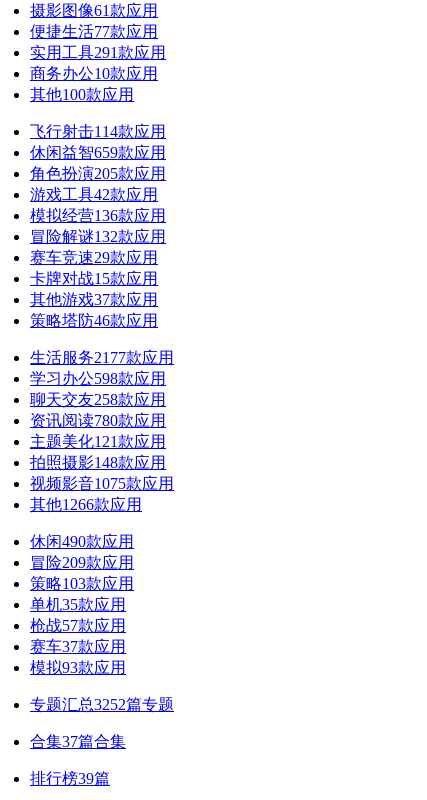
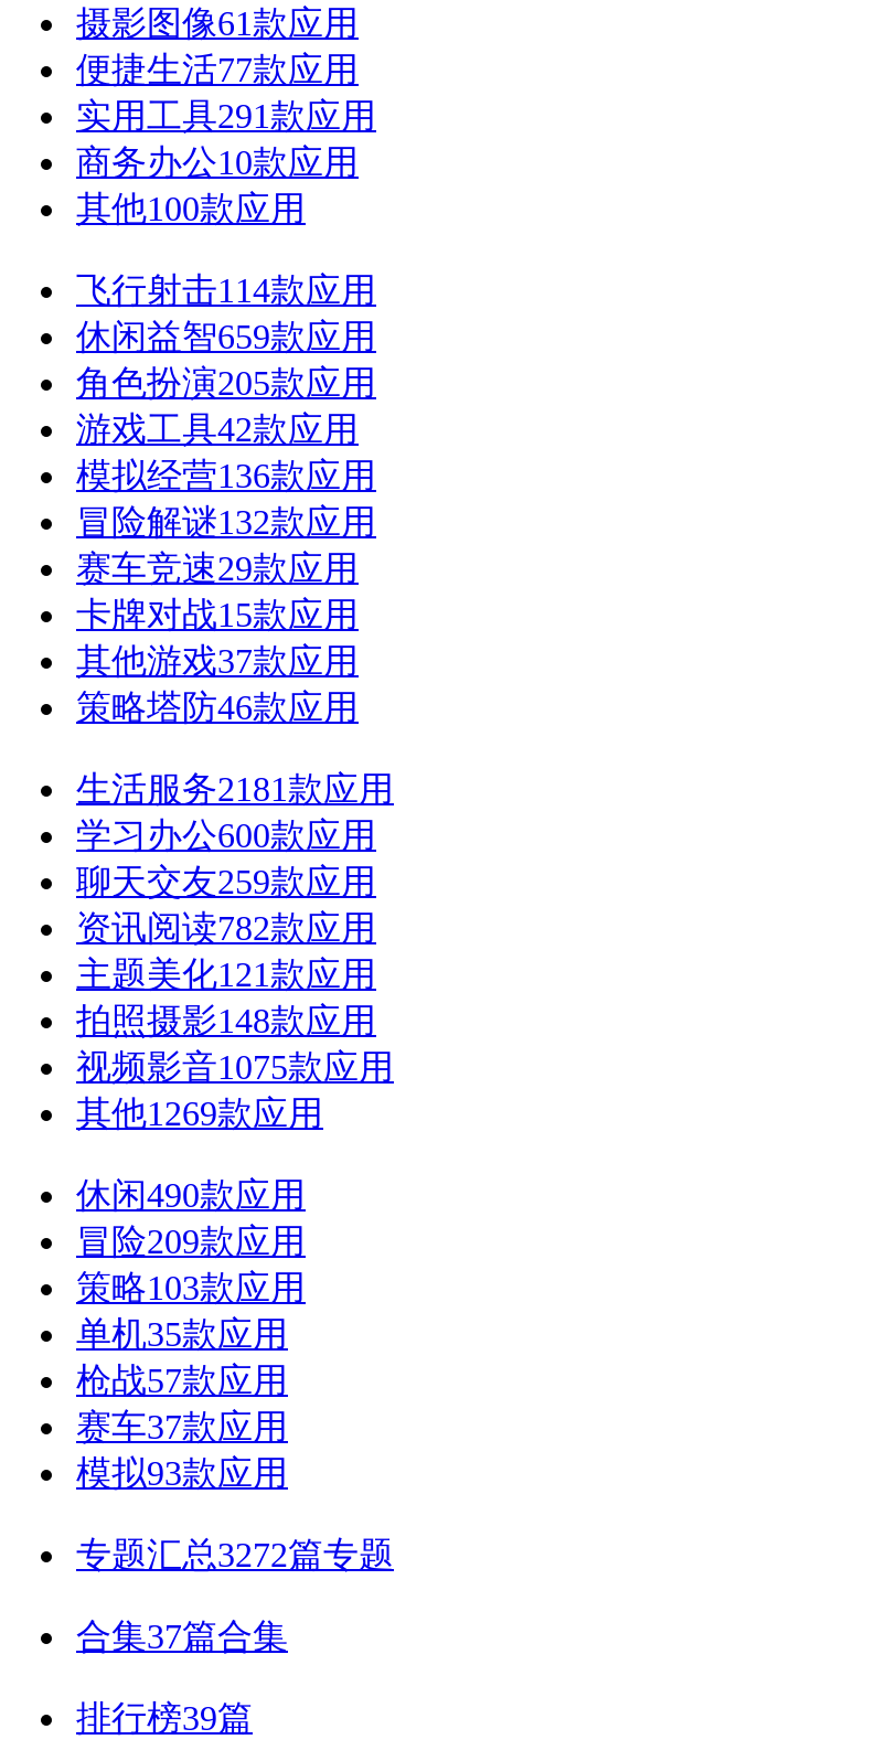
- 生活服务2177款应用
+ 生活服务2181款应用

- 学习办公598款应用
+ 学习办公600款应用

- 聊天交友258款应用
+ 聊天交友259款应用

- 资讯阅读780款应用
+ 资讯阅读782款应用

- 其他1266款应用
+ 其他1269款应用

- 专题汇总3252篇专题
+ 专题汇总3272篇专题
